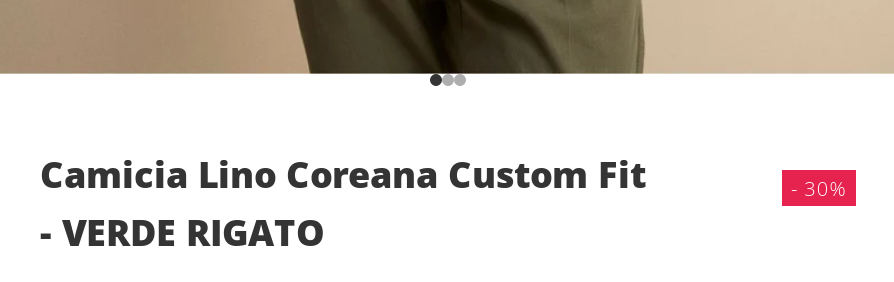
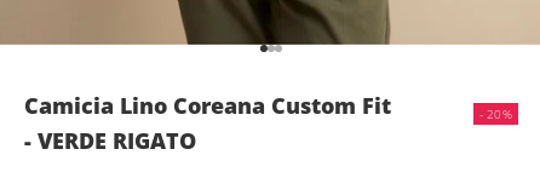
- - 30%
+ - 20%
